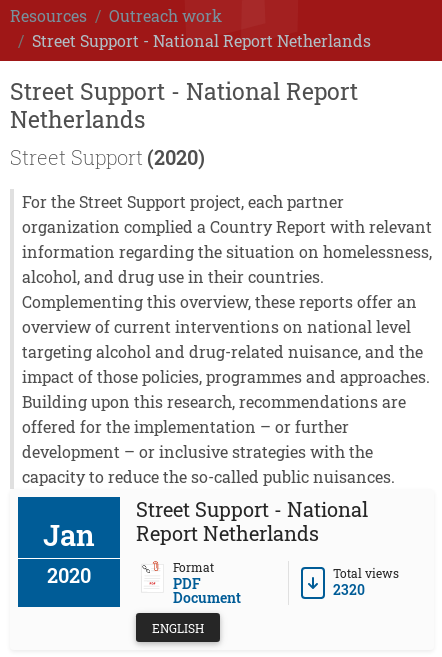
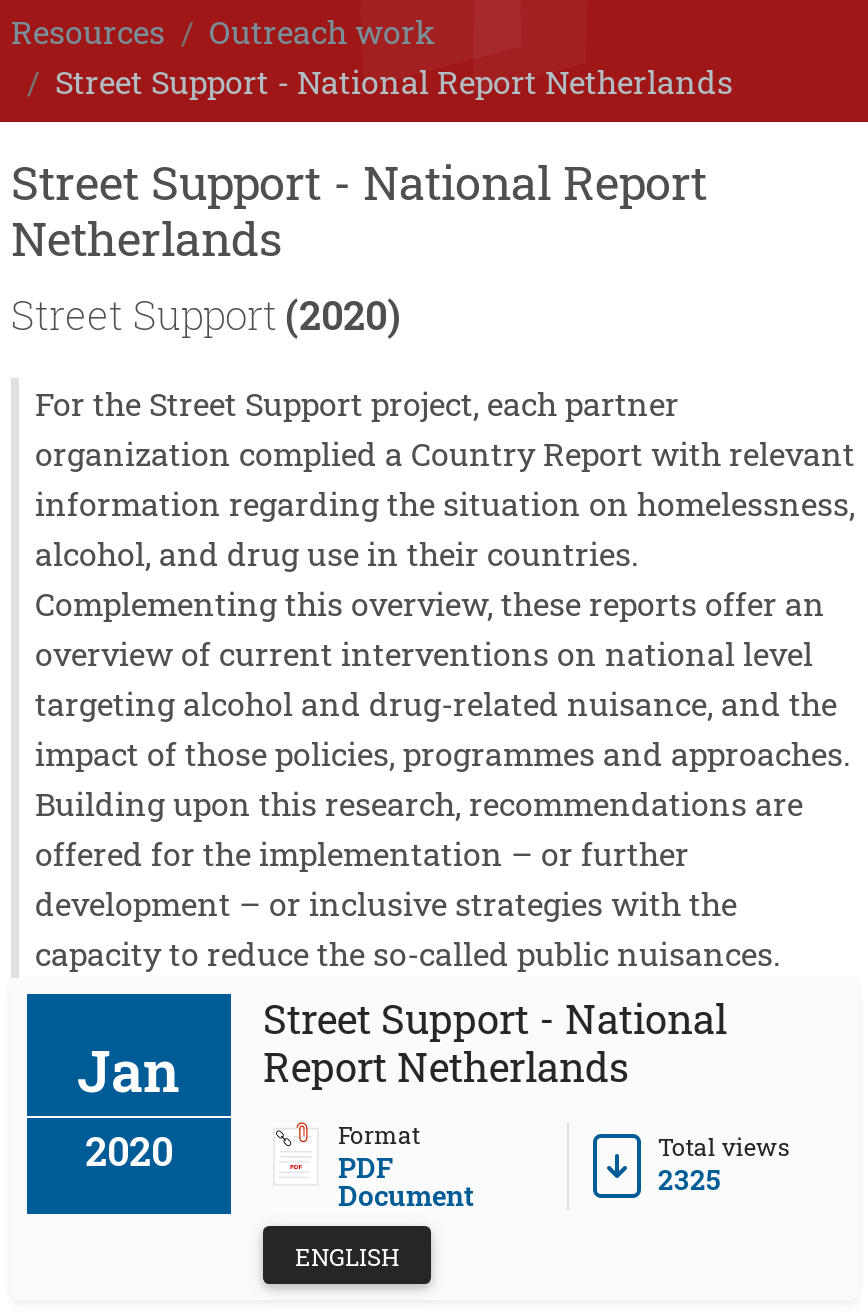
- 2320
+ 2325
